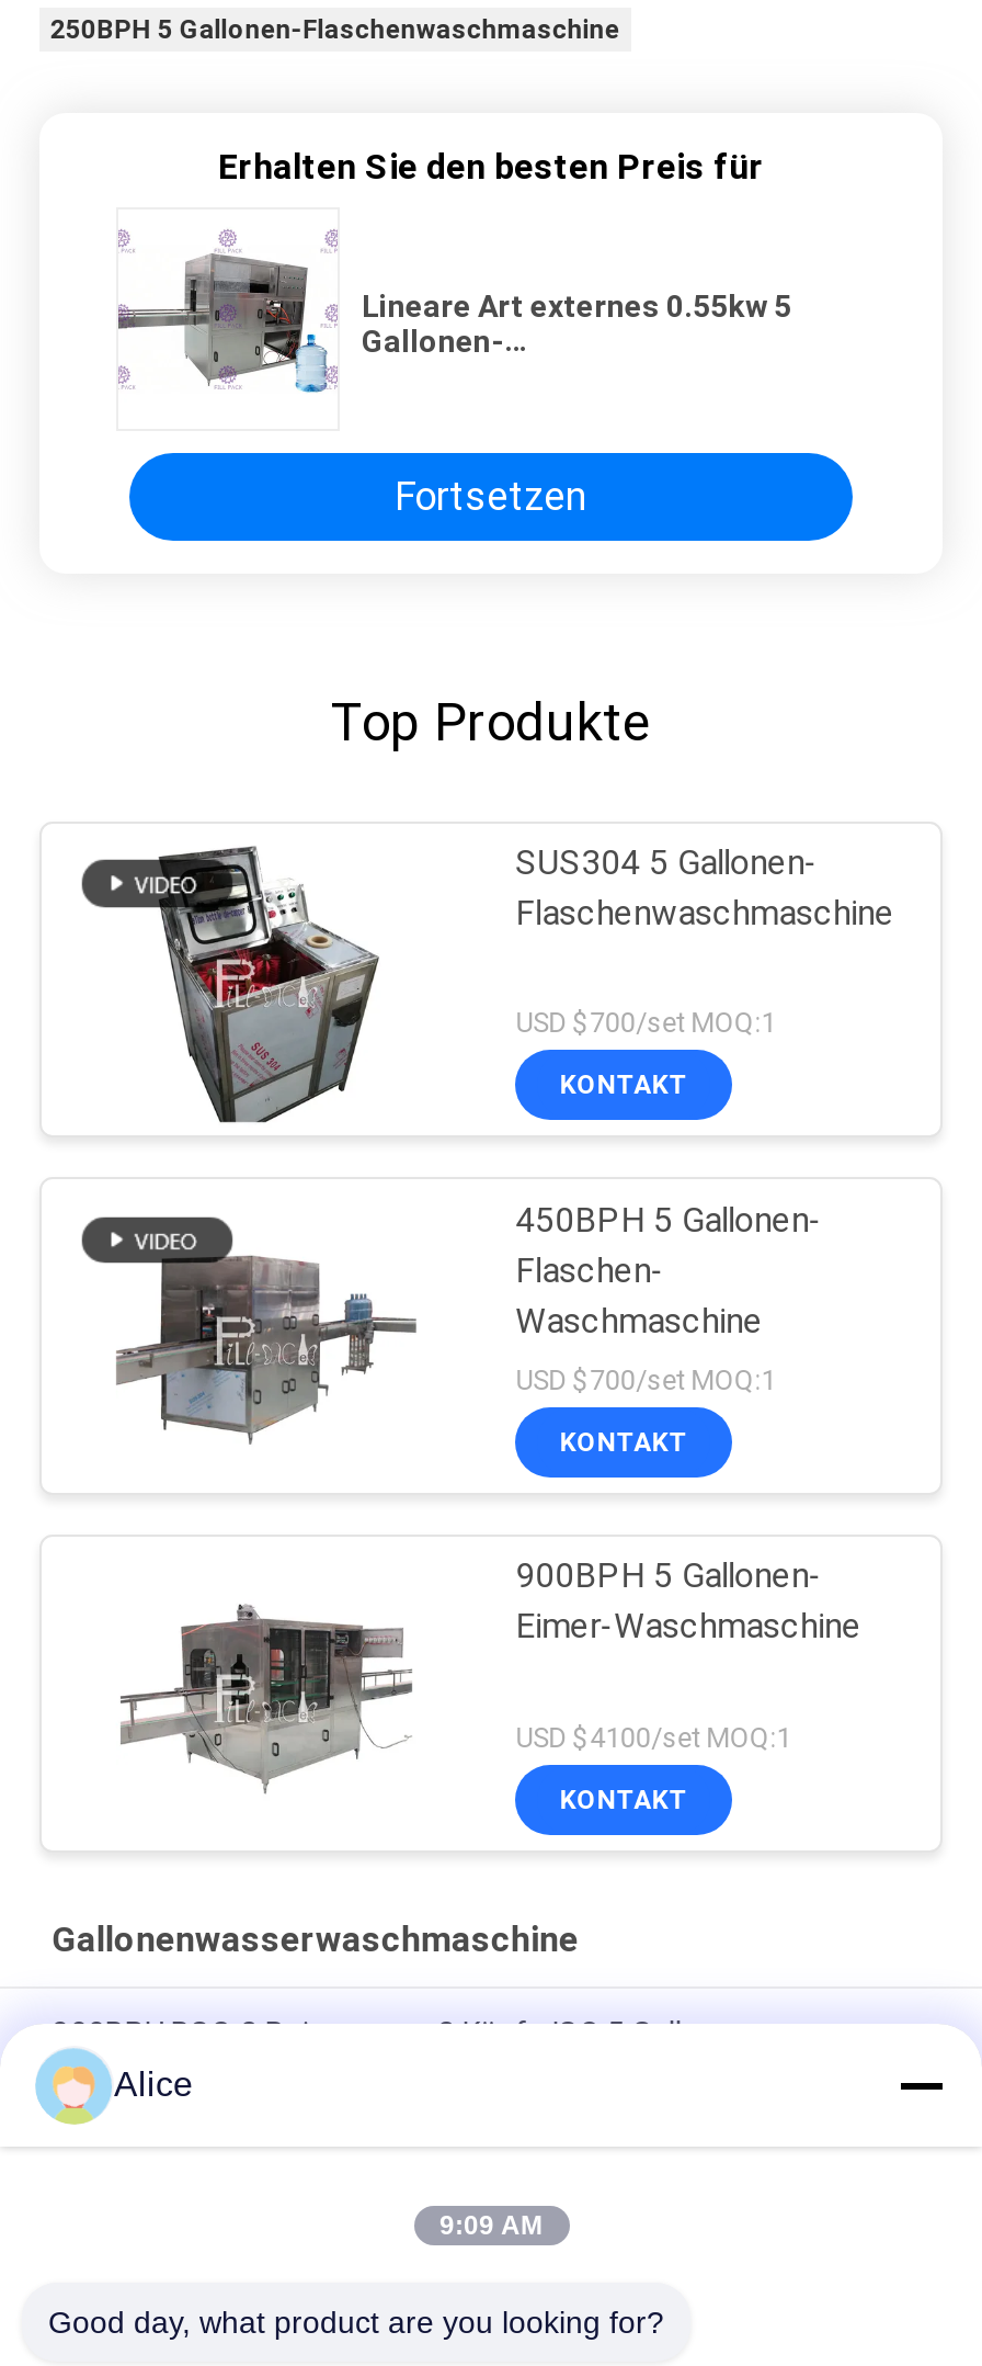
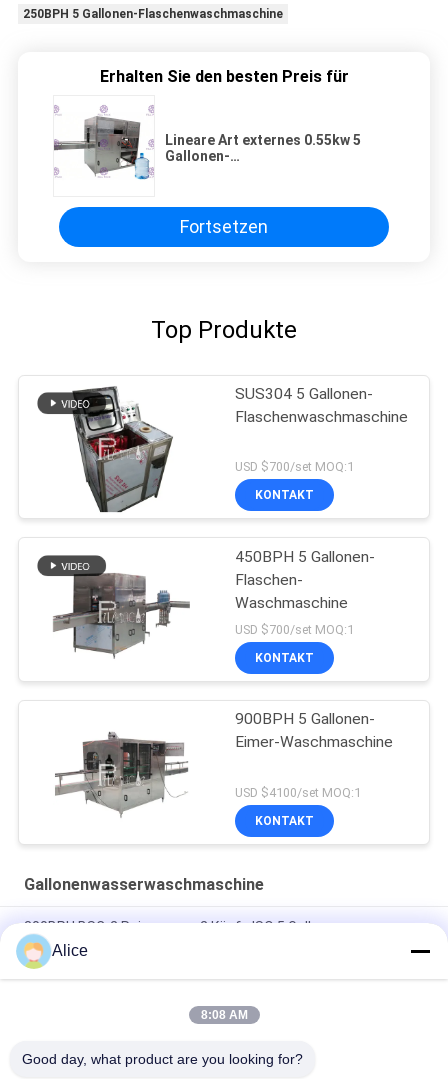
- 9:09 AM
+ 8:08 AM
